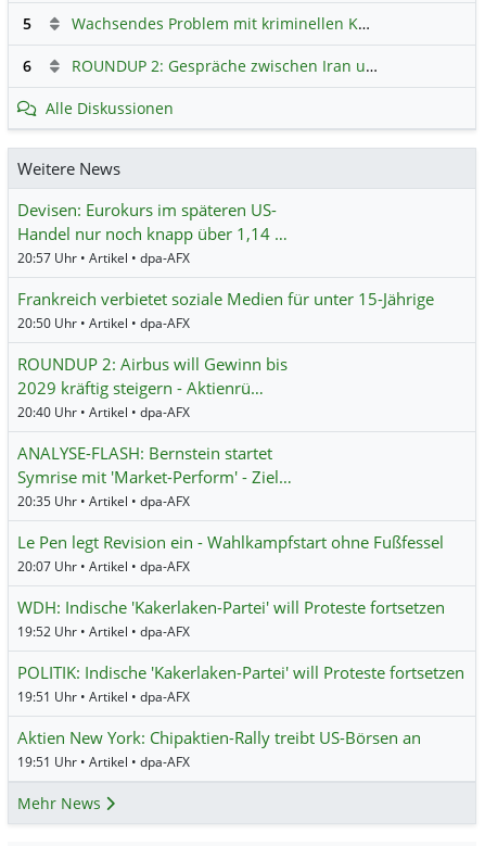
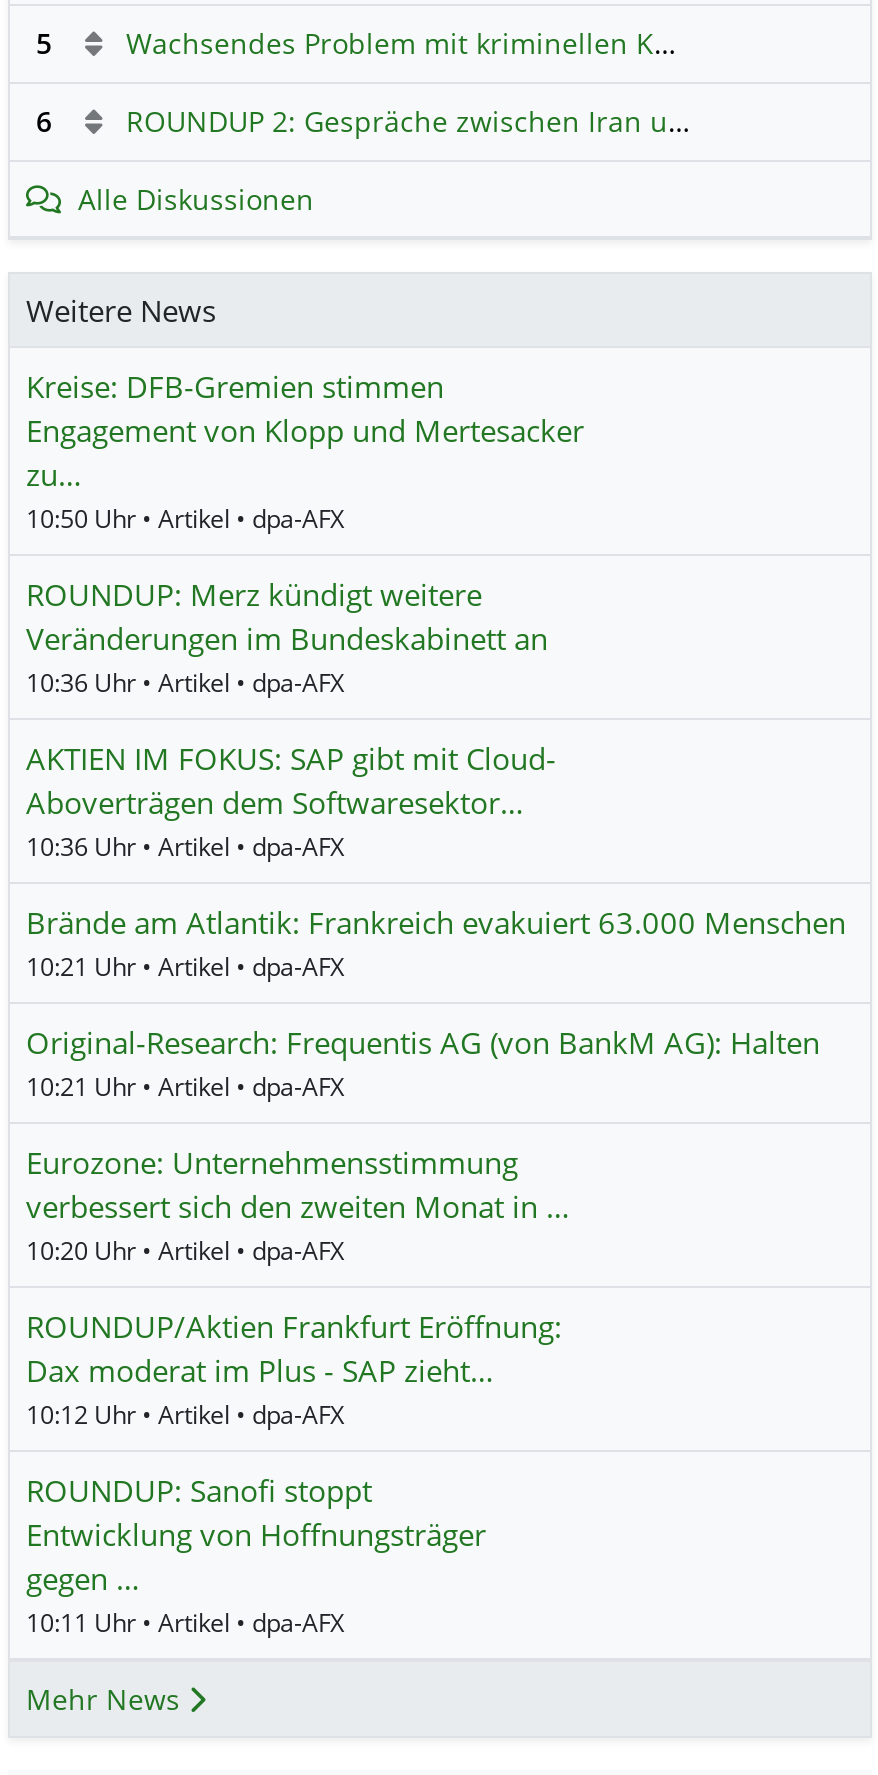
- Devisen: Eurokurs im späteren US-
- Handel nur noch knapp über 1,14 …
- 20:57 Uhr • Artikel • dpa-AFX
+ Kreise: DFB-Gremien stimmen
+ Engagement von Klopp und Mertesacker
+ zu…
+ 10:50 Uhr • Artikel • dpa-AFX

- Frankreich verbietet soziale Medien für unter 15-Jährige
- 20:50 Uhr • Artikel • dpa-AFX
+ ROUNDUP: Merz kündigt weitere
+ Veränderungen im Bundeskabinett an
+ 10:36 Uhr • Artikel • dpa-AFX

- ROUNDUP 2: Airbus will Gewinn bis
- 2029 kräftig steigern - Aktienrü…
- 20:40 Uhr • Artikel • dpa-AFX
+ AKTIEN IM FOKUS: SAP gibt mit Cloud-
+ Aboverträgen dem Softwaresektor…
+ 10:36 Uhr • Artikel • dpa-AFX

- ANALYSE-FLASH: Bernstein startet
- Symrise mit 'Market-Perform' - Ziel…
- 20:35 Uhr • Artikel • dpa-AFX
+ Brände am Atlantik: Frankreich evakuiert 63.000 Menschen
+ 10:21 Uhr • Artikel • dpa-AFX

- Le Pen legt Revision ein - Wahlkampfstart ohne Fußfessel
- 20:07 Uhr • Artikel • dpa-AFX
+ Original-Research: Frequentis AG (von BankM AG): Halten
+ 10:21 Uhr • Artikel • dpa-AFX

- WDH: Indische 'Kakerlaken-Partei' will Proteste fortsetzen
- 19:52 Uhr • Artikel • dpa-AFX
+ Eurozone: Unternehmensstimmung
+ verbessert sich den zweiten Monat in …
+ 10:20 Uhr • Artikel • dpa-AFX

- POLITIK: Indische 'Kakerlaken-Partei' will Proteste fortsetzen
- 19:51 Uhr • Artikel • dpa-AFX
+ ROUNDUP/Aktien Frankfurt Eröffnung:
+ Dax moderat im Plus - SAP zieht…
+ 10:12 Uhr • Artikel • dpa-AFX

- Aktien New York: Chipaktien-Rally treibt US-Börsen an
- 19:51 Uhr • Artikel • dpa-AFX
+ ROUNDUP: Sanofi stoppt
+ Entwicklung von Hoffnungsträger
+ gegen …
+ 10:11 Uhr • Artikel • dpa-AFX
